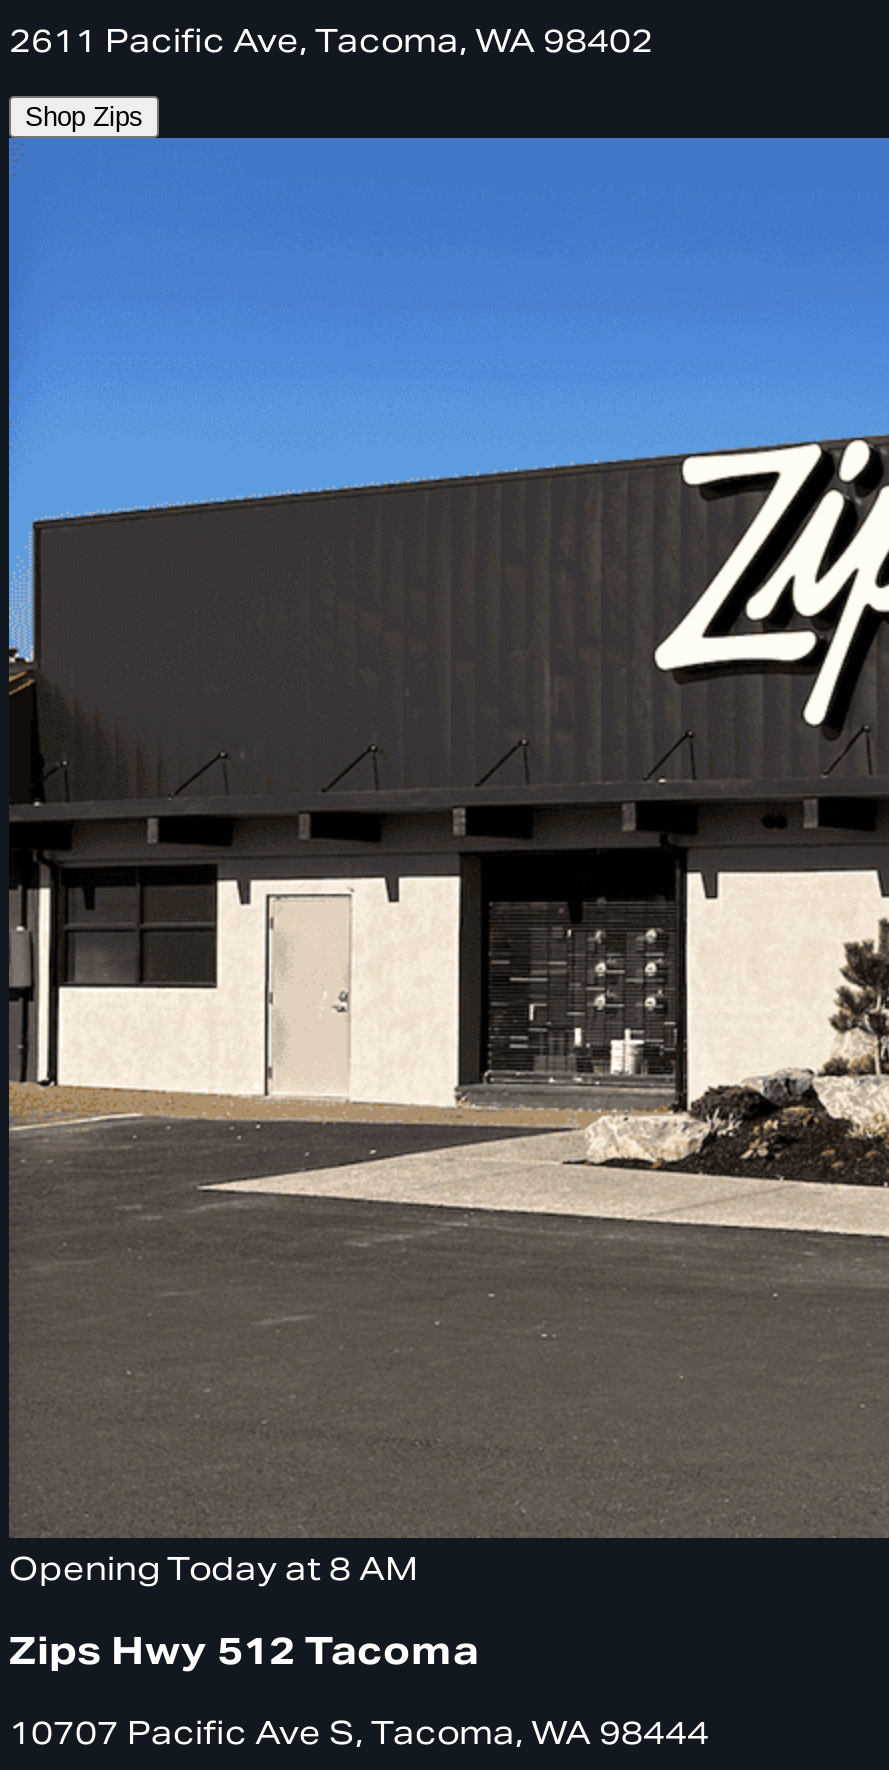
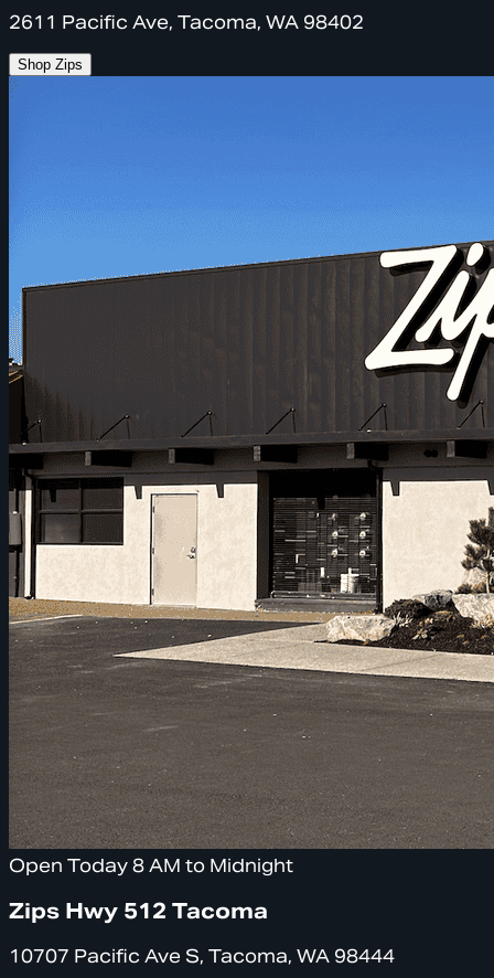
- Opening Today at 8 AM
+ Open Today 8 AM to Midnight
